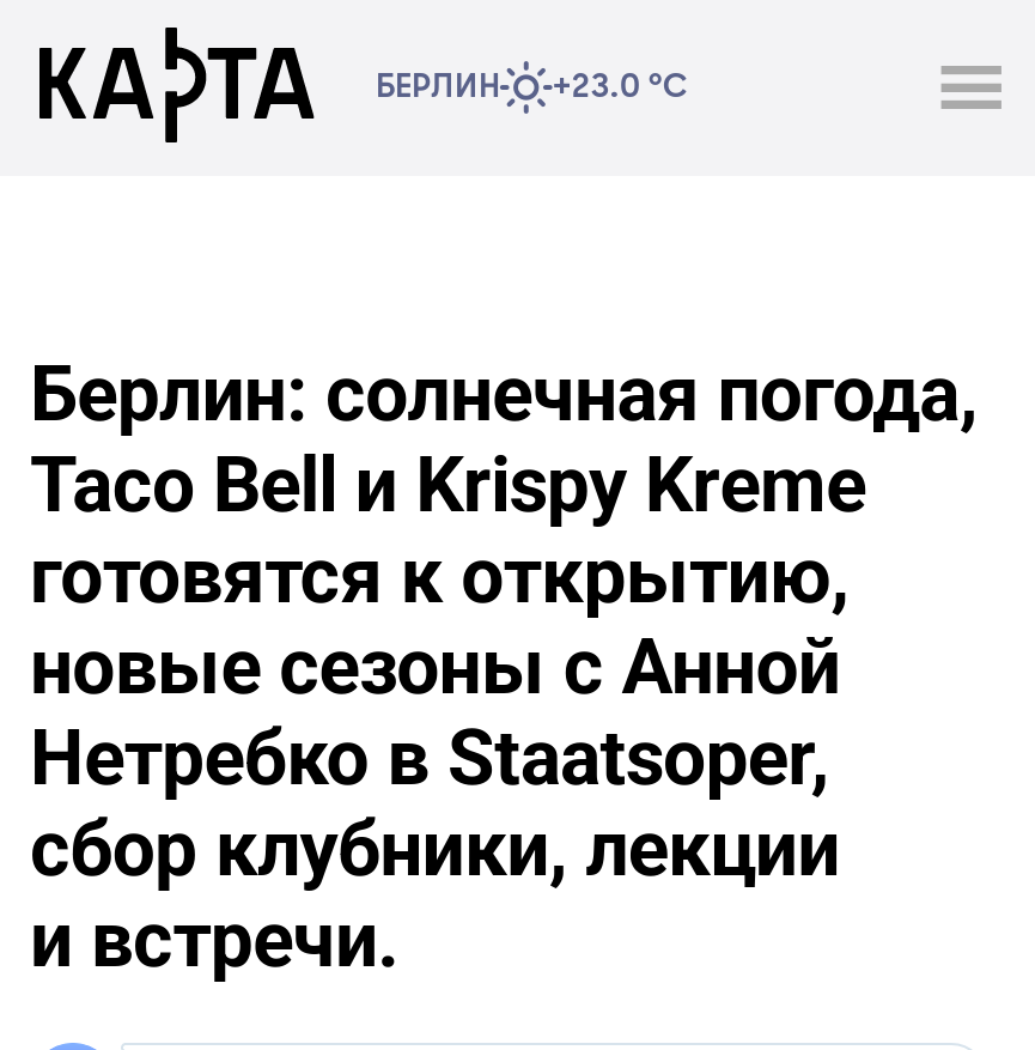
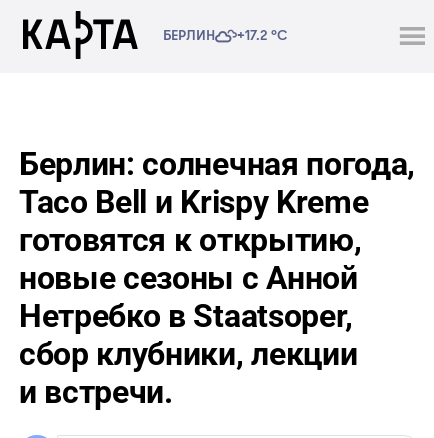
- БЕРЛИН +23.0 °C
+ БЕРЛИН +17.2 °C
